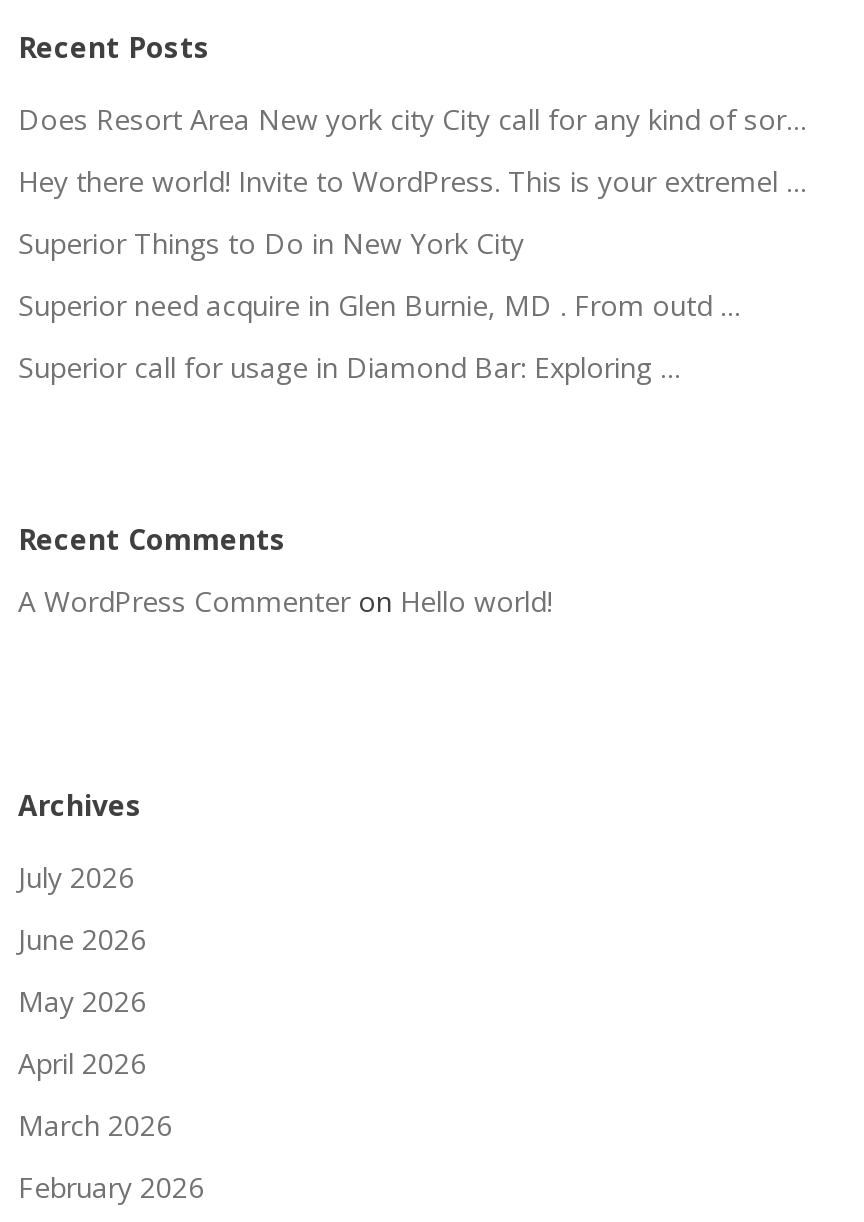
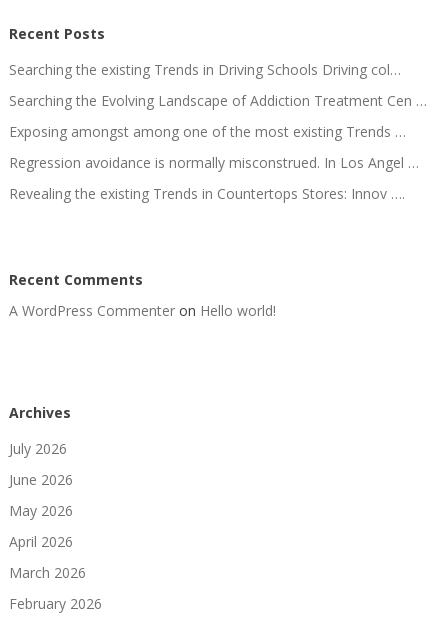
- Does Resort Area New york city City call for any kind of sor…
+ Searching the existing Trends in Driving Schools Driving col…

- Hey there world! Invite to WordPress. This is your extremel …
+ Searching the Evolving Landscape of Addiction Treatment Cen …

- Superior Things to Do in New York City
+ Exposing amongst among one of the most existing Trends …

- Superior need acquire in Glen Burnie, MD . From outd …
+ Regression avoidance is normally misconstrued. In Los Angel …

- Superior call for usage in Diamond Bar: Exploring …
+ Revealing the existing Trends in Countertops Stores: Innov ….
